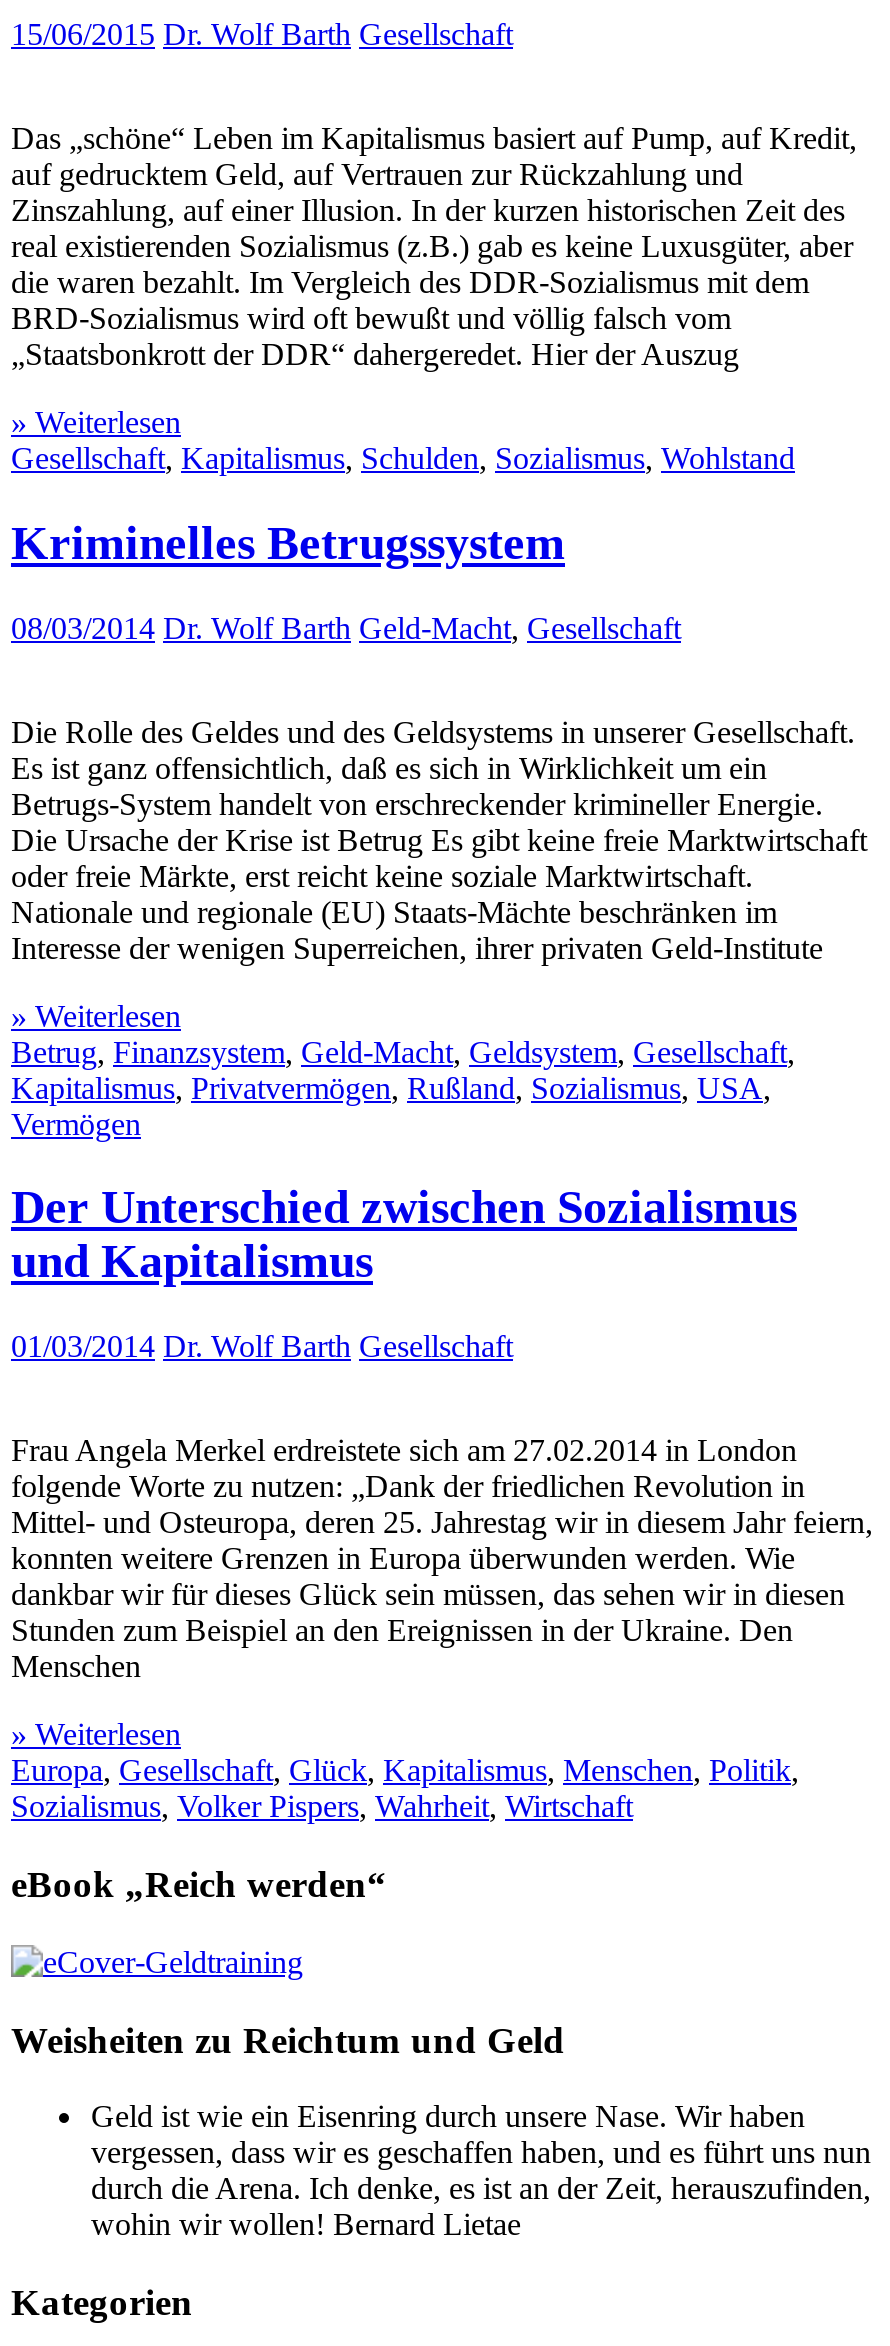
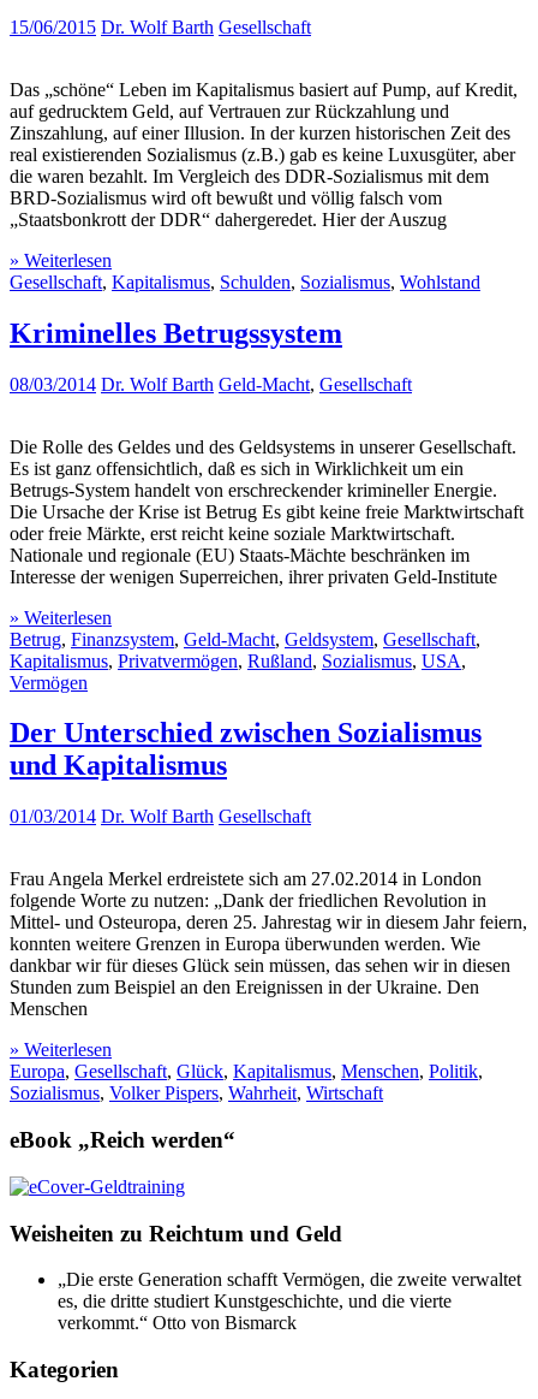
- Geld ist wie ein Eisenring durch unsere Nase. Wir haben
- vergessen, dass wir es geschaffen haben, und es führt uns nun
- durch die Arena. Ich denke, es ist an der Zeit, herauszufinden,
- wohin wir wollen! Bernard Lietae
+ „Die erste Generation schafft Vermögen, die zweite verwaltet
+ es, die dritte studiert Kunstgeschichte, und die vierte
+ verkommt.“Otto von Bismarck
